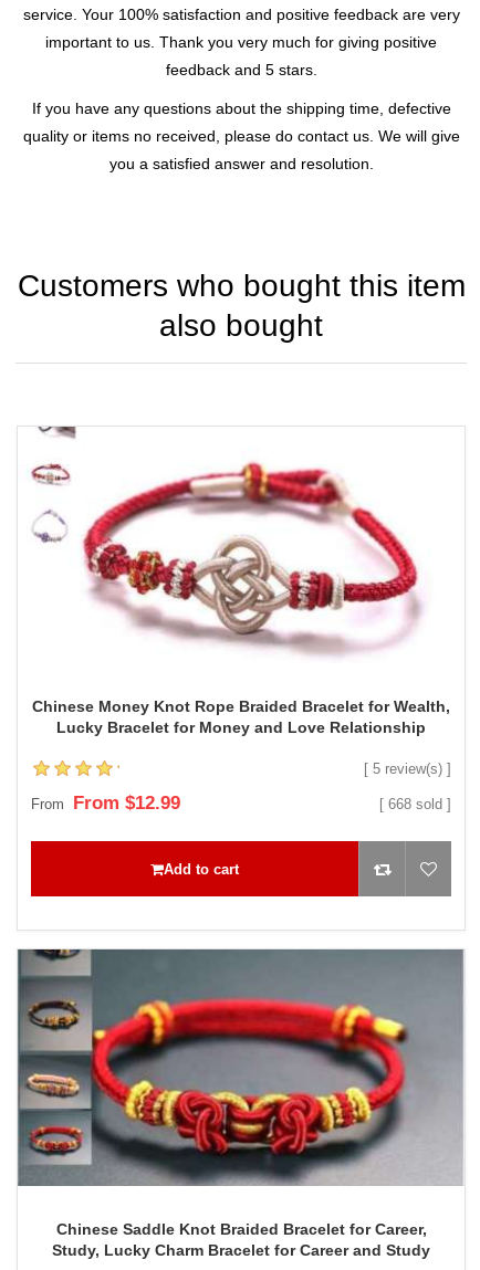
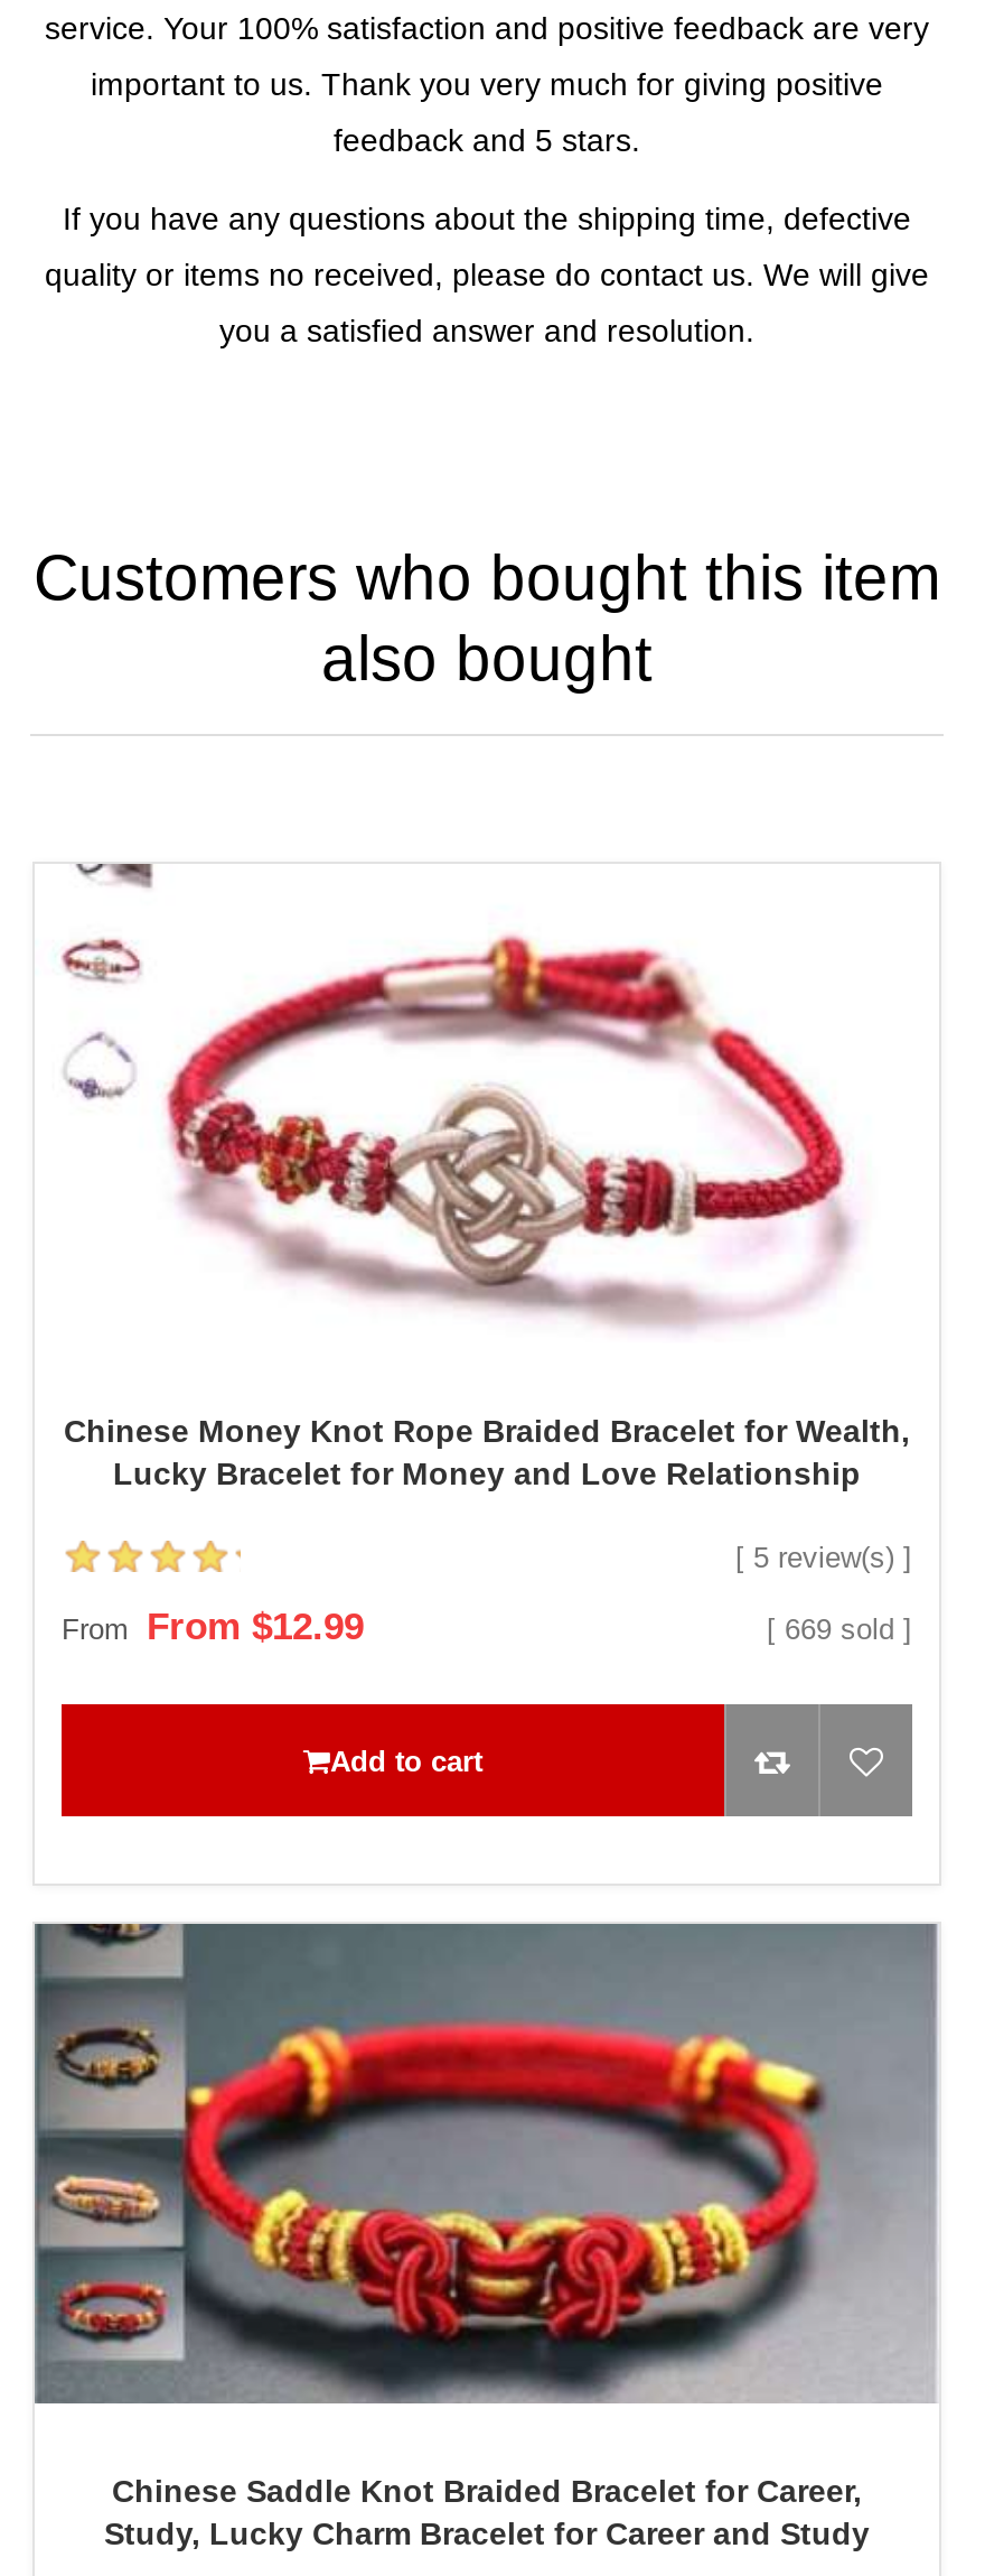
- [ 668 sold ]
+ [ 669 sold ]
